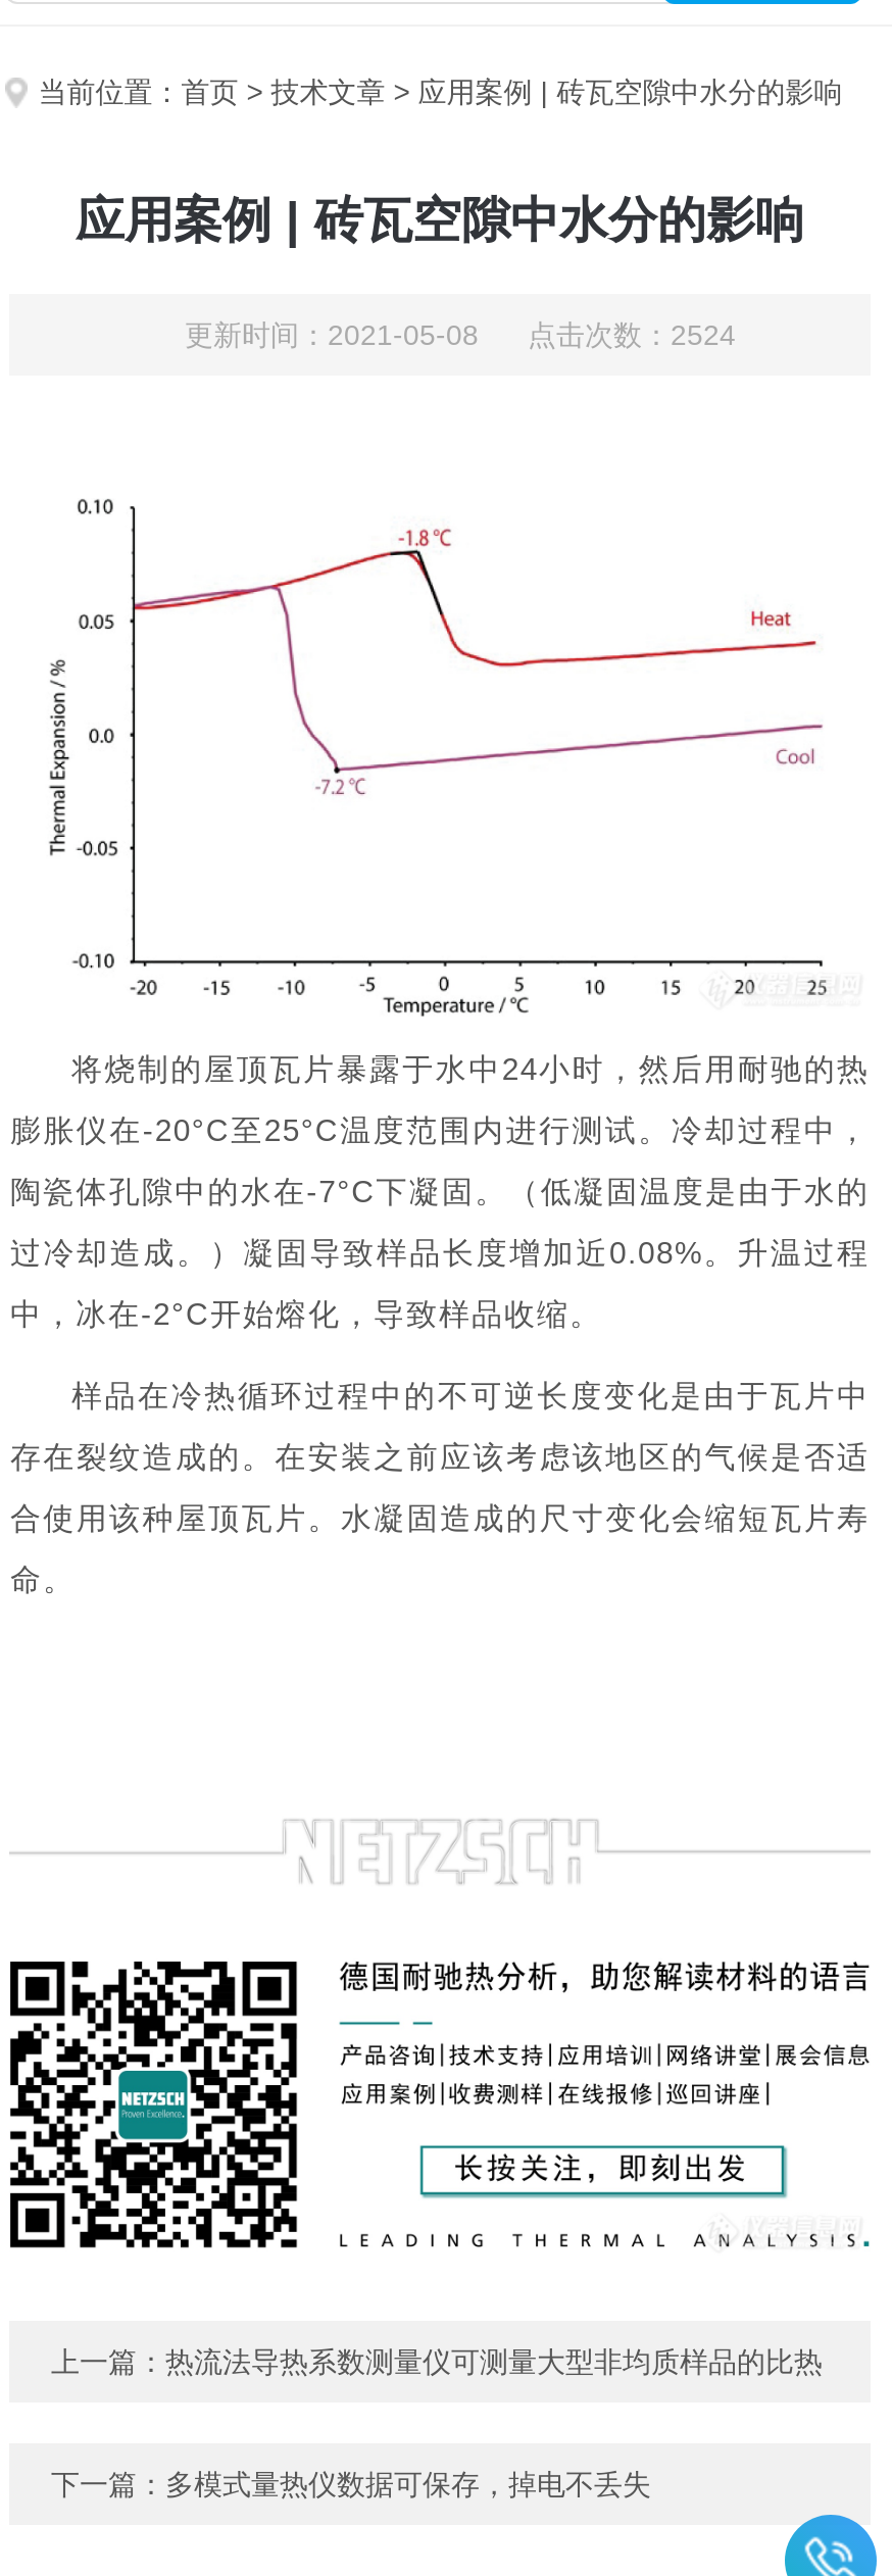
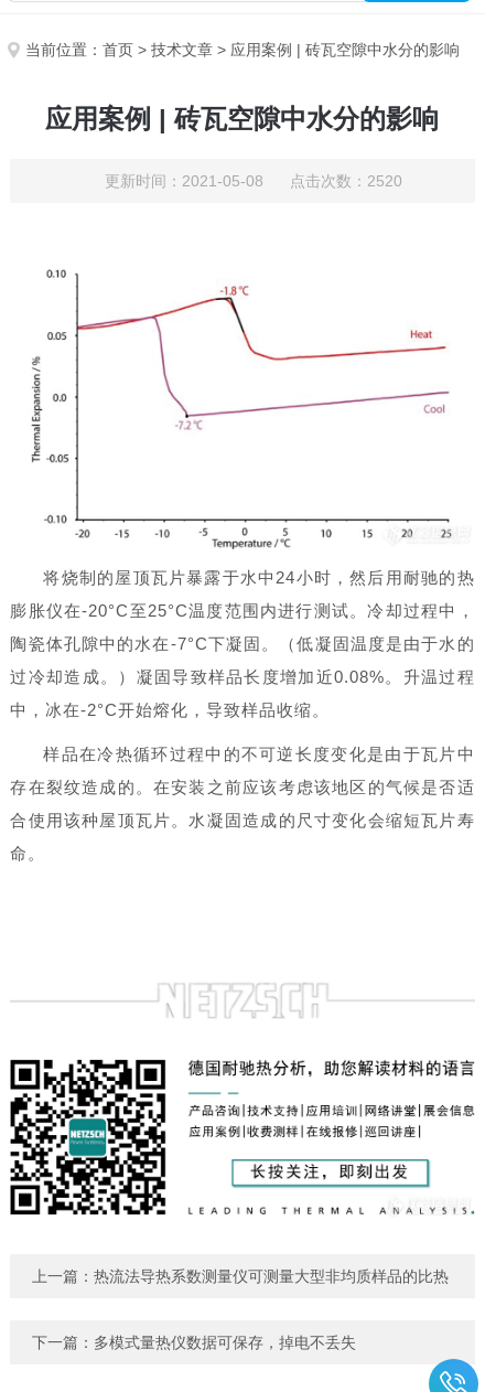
- 更新时间：2021-05-08 点击次数：2524
+ 更新时间：2021-05-08 点击次数：2520
